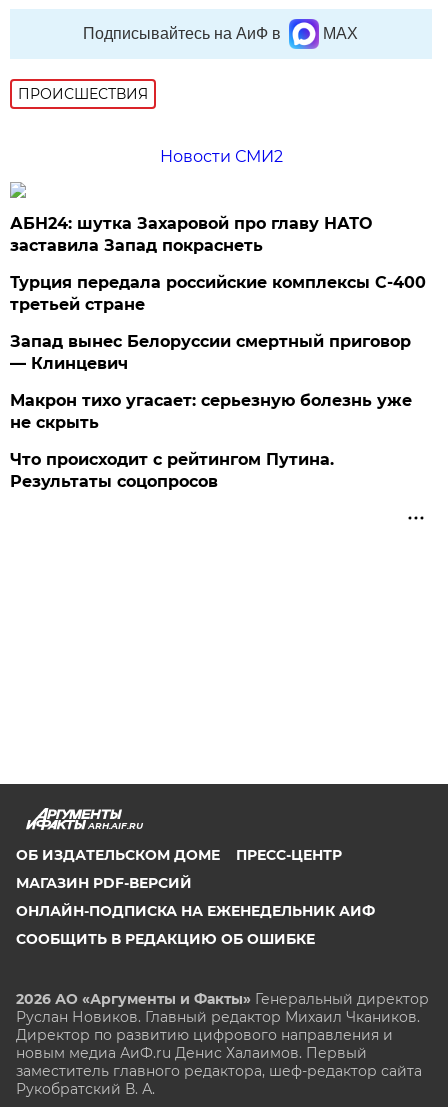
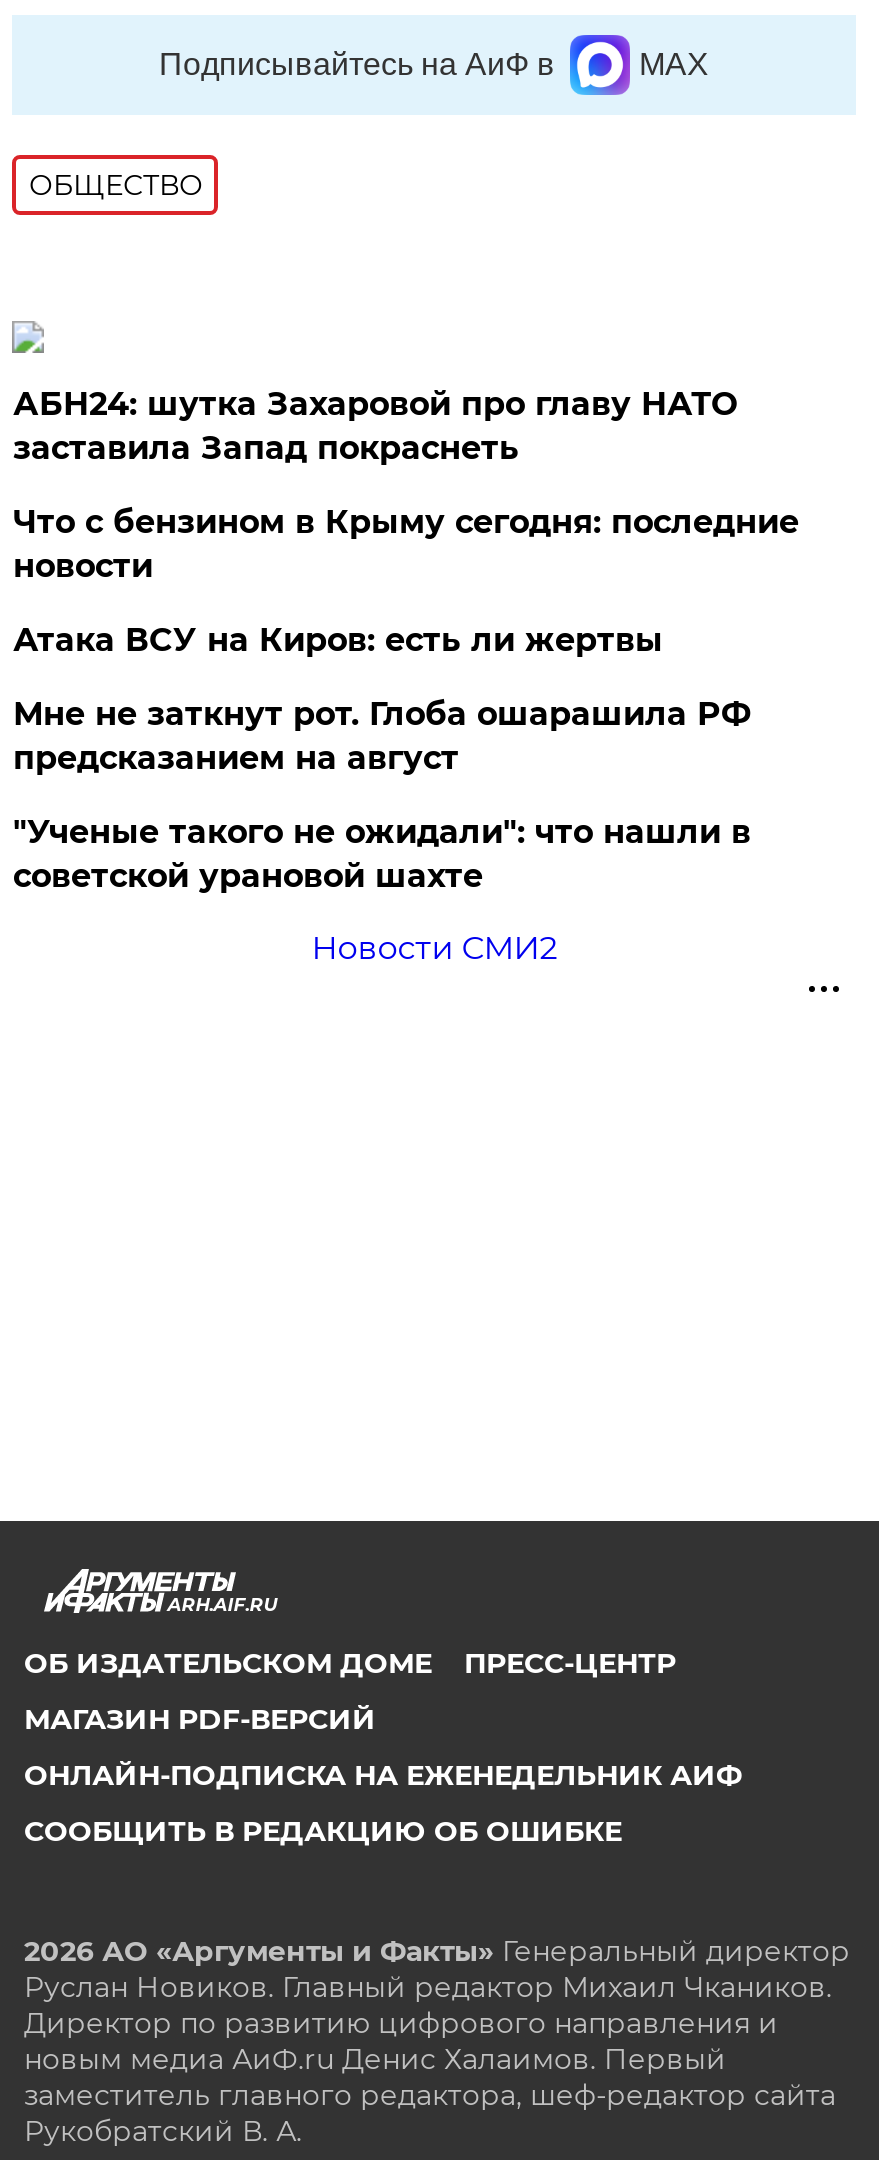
- ПРОИСШЕСТВИЯ
- Новости СМИ2
+ ОБЩЕСТВО

- Турция передала российские комплексы С-400
- третьей стране
- Запад вынес Белоруссии смертный приговор
- — Клинцевич
- Макрон тихо угасает: серьезную болезнь уже
- не скрыть
- Что происходит с рейтингом Путина.
- Результаты соцопросов
+ Что с бензином в Крыму сегодня: последние
+ новости
+ Атака ВСУ на Киров: есть ли жертвы
+ Мне не заткнут рот. Глоба ошарашила РФ
+ предсказанием на август
+ "Ученые такого не ожидали": что нашли в
+ советской урановой шахте
+ Новости СМИ2
